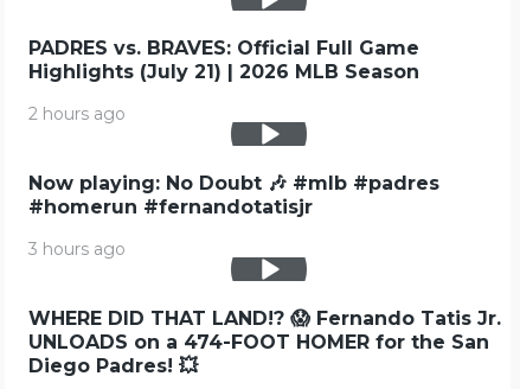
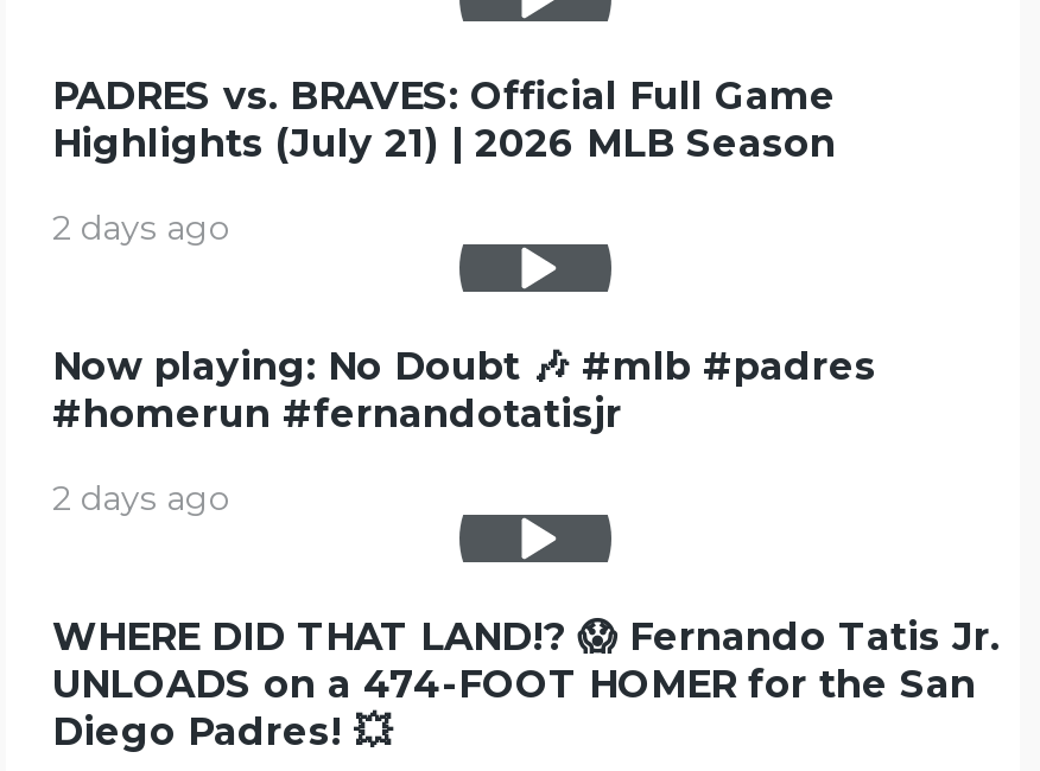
- 2 hours ago
+ 2 days ago

- 3 hours ago
+ 2 days ago
